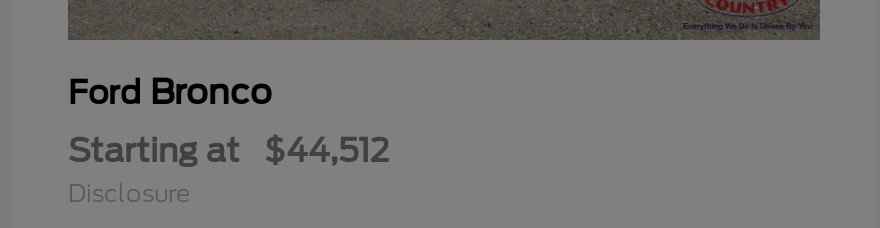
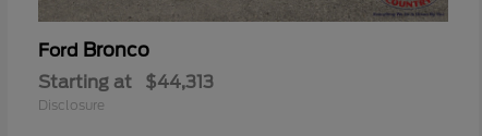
- Starting at $44,512
+ Starting at $44,313
